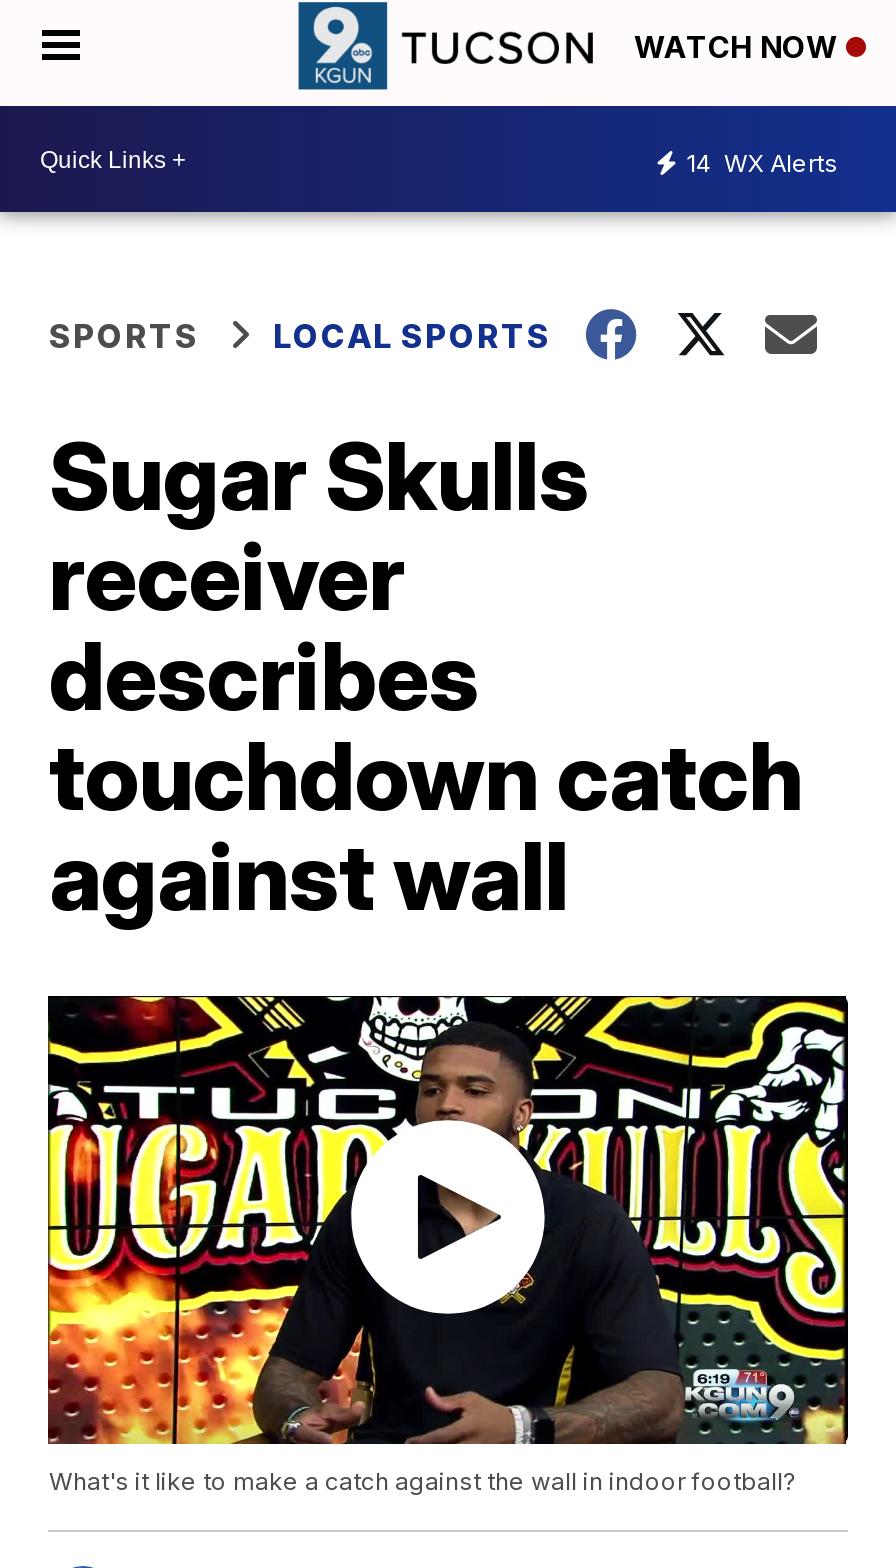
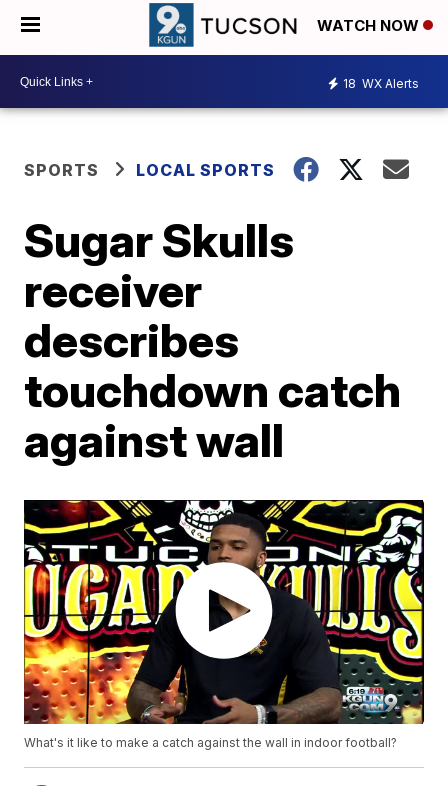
- 14 WX Alerts
+ 18 WX Alerts
